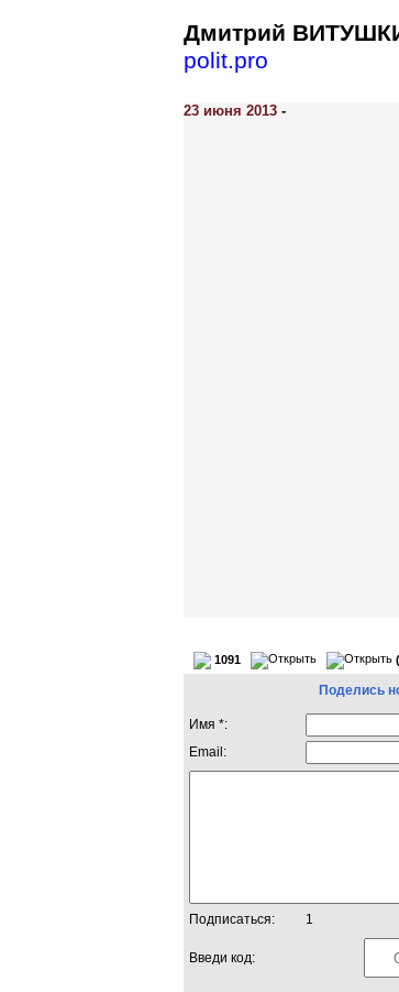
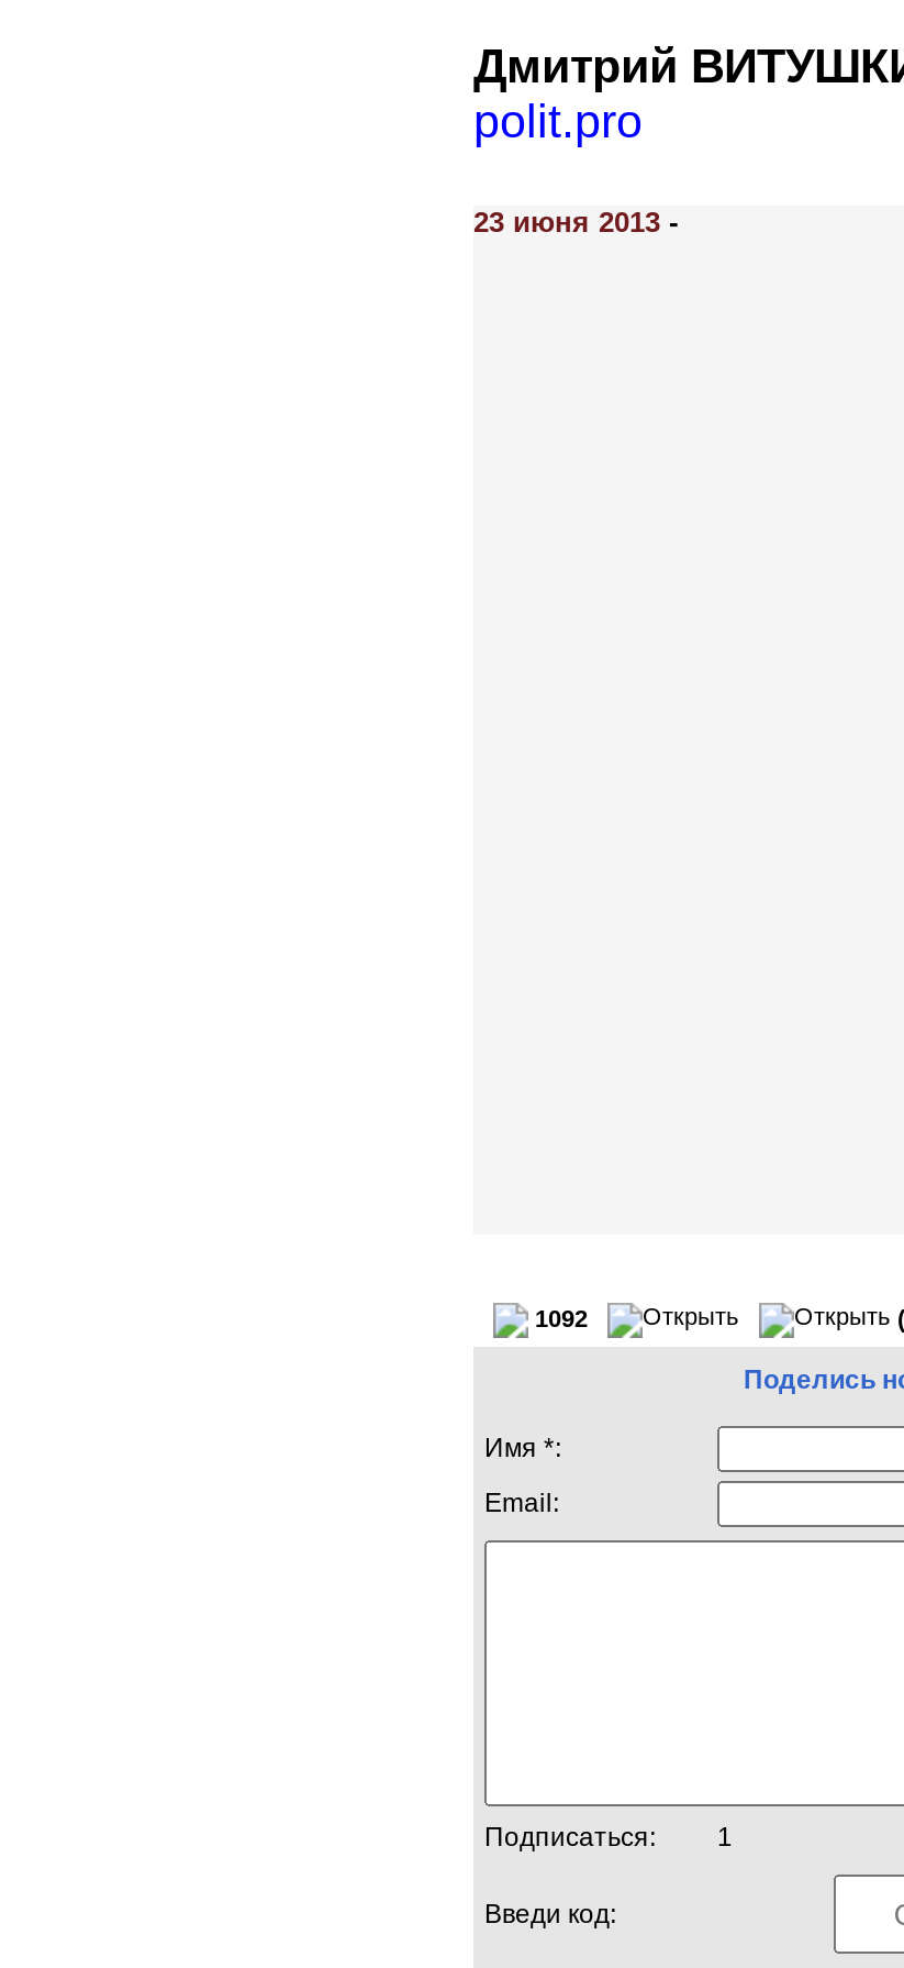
- 1091
+ 1092
